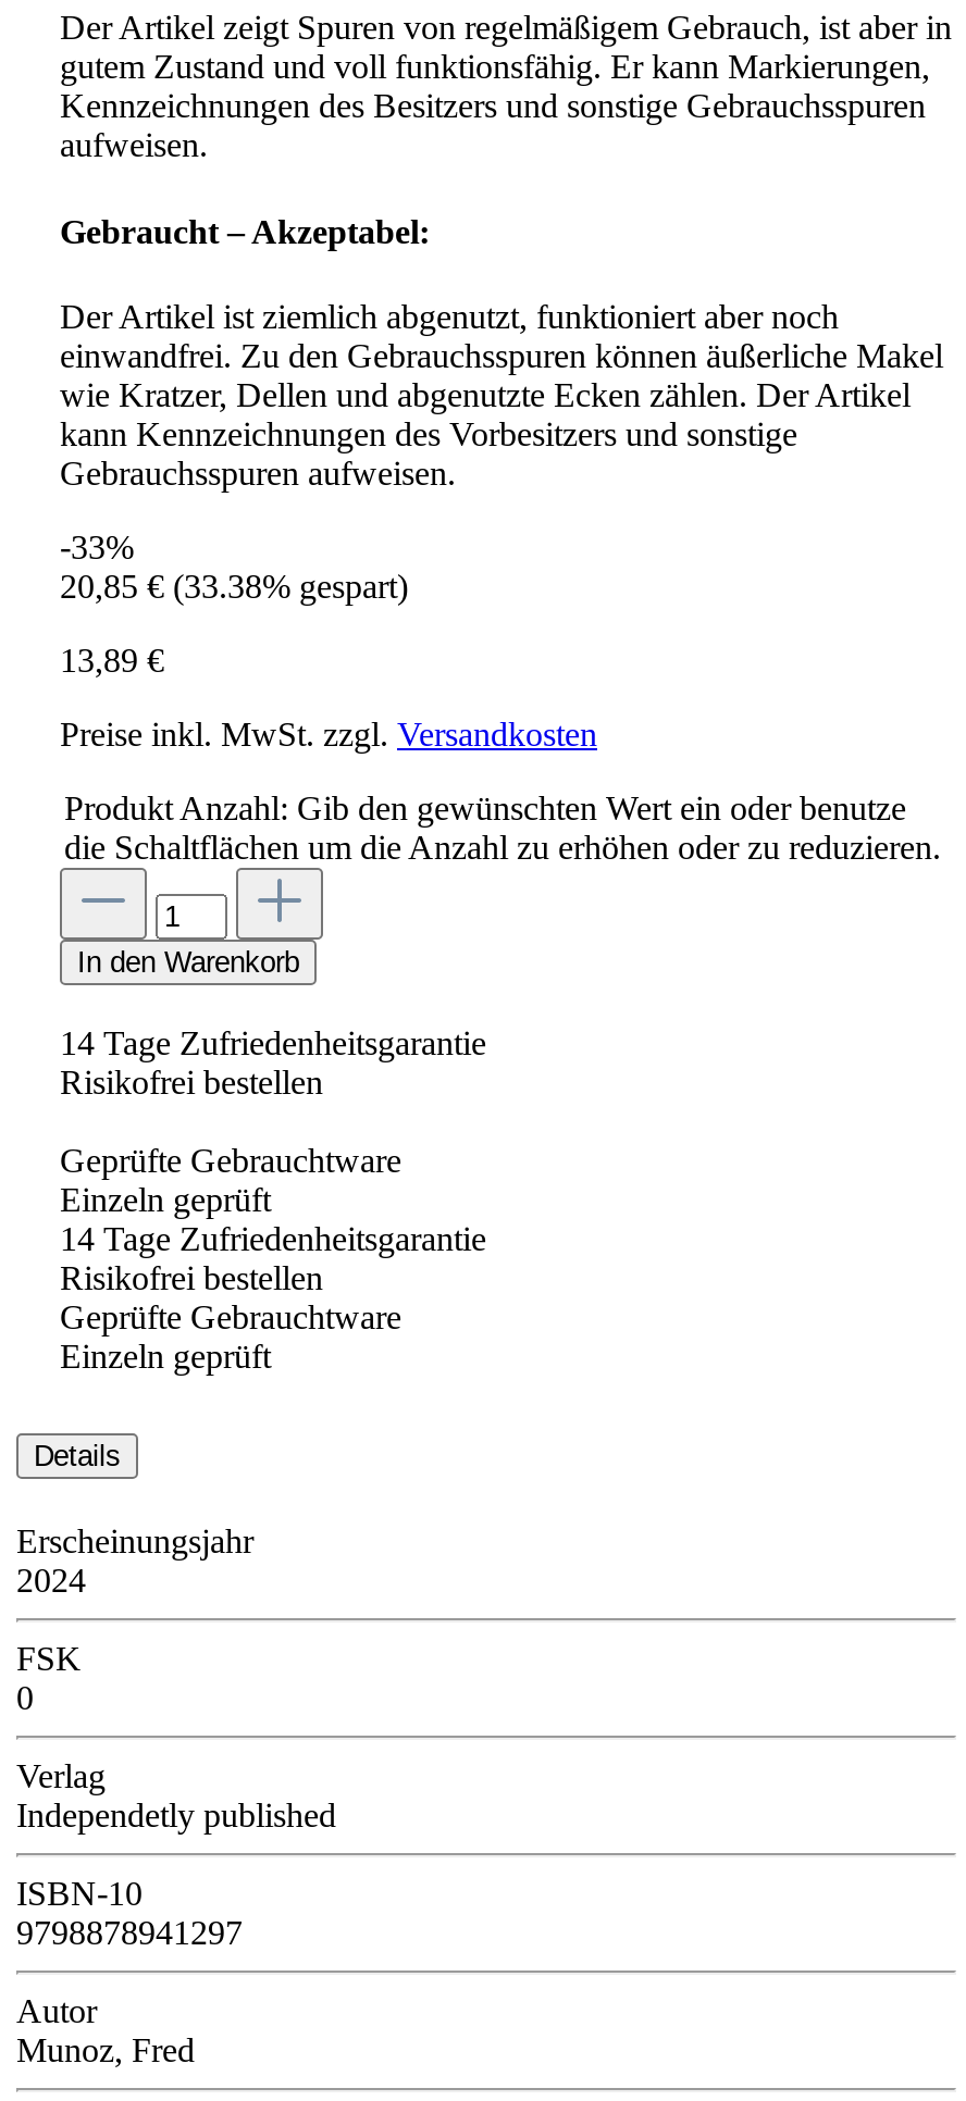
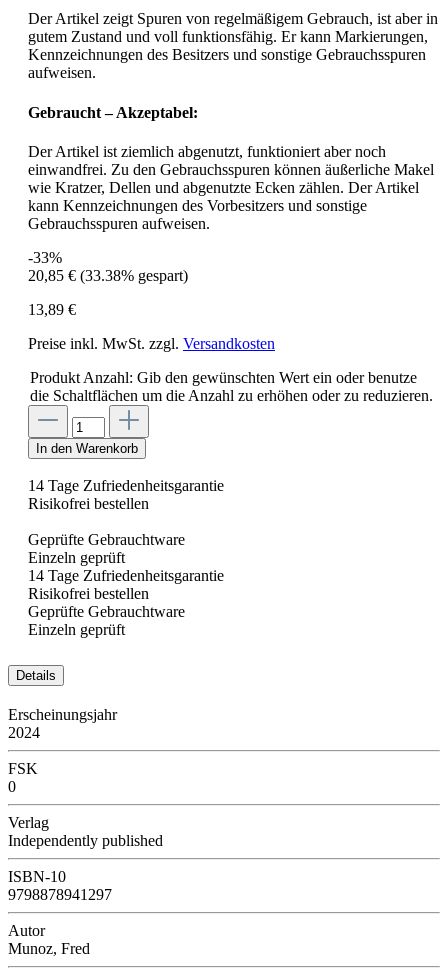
- Independetly published
+ Independently published
